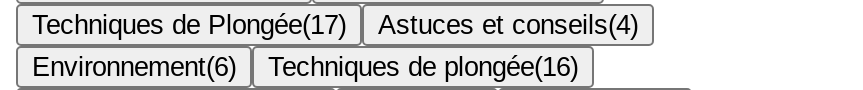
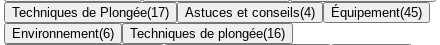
+ Équipement(45)
